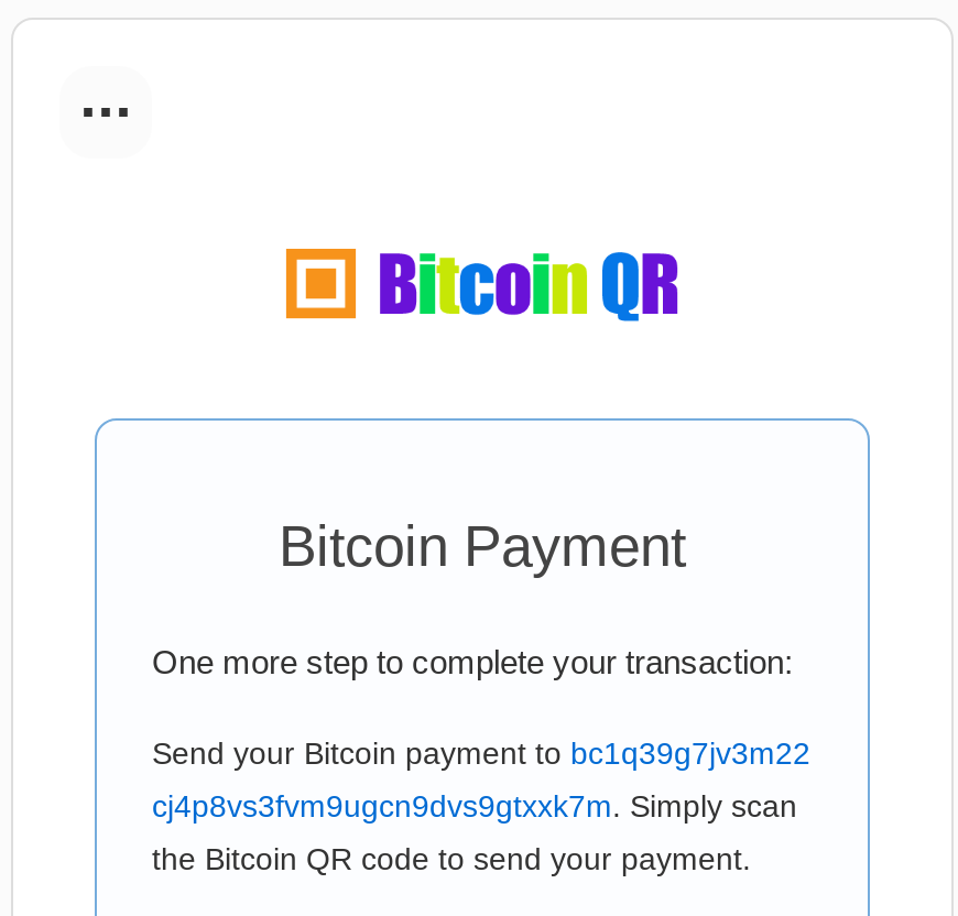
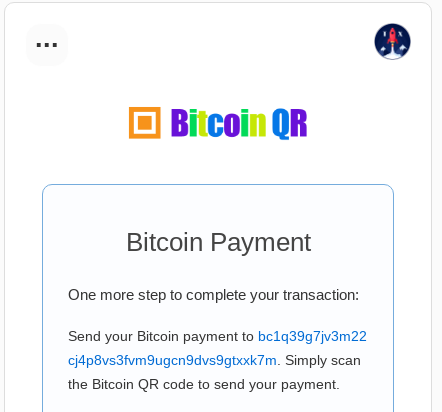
+ [image]
